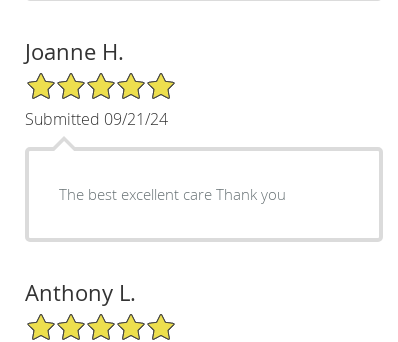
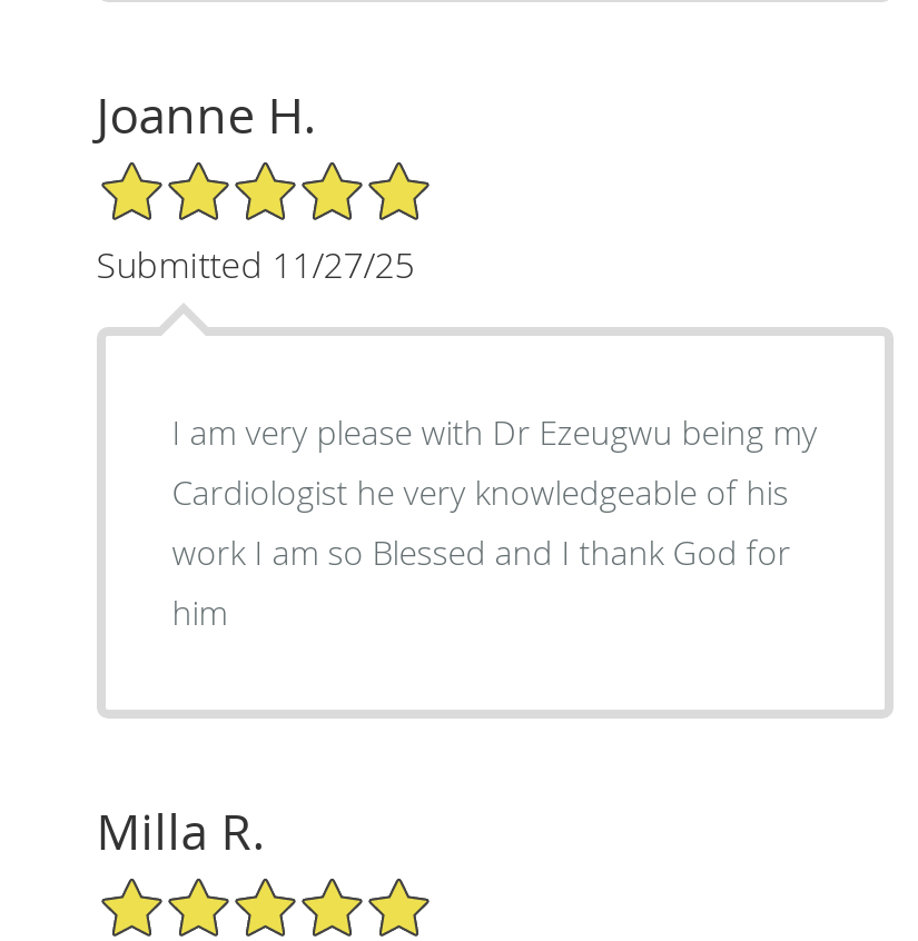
- Submitted 09/21/24
+ Submitted 11/27/25

- The best excellent care Thank you
+ I am very please with Dr Ezeugwu being my
+ Cardiologist he very knowledgeable of his
+ work I am so Blessed and I thank God for
+ him

- Anthony L.
+ Milla R.
